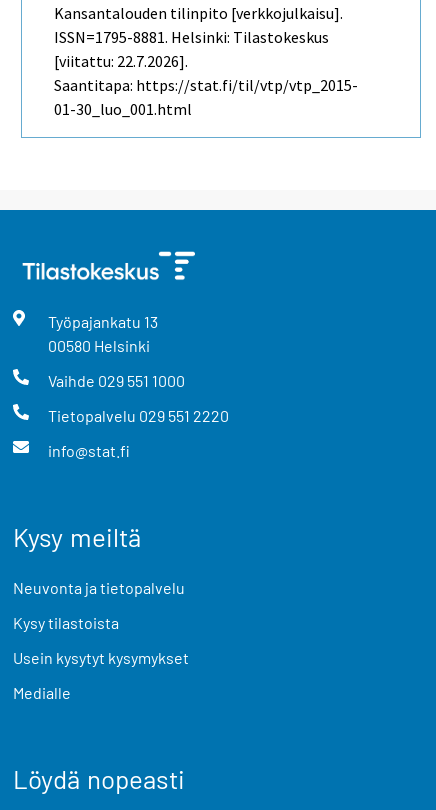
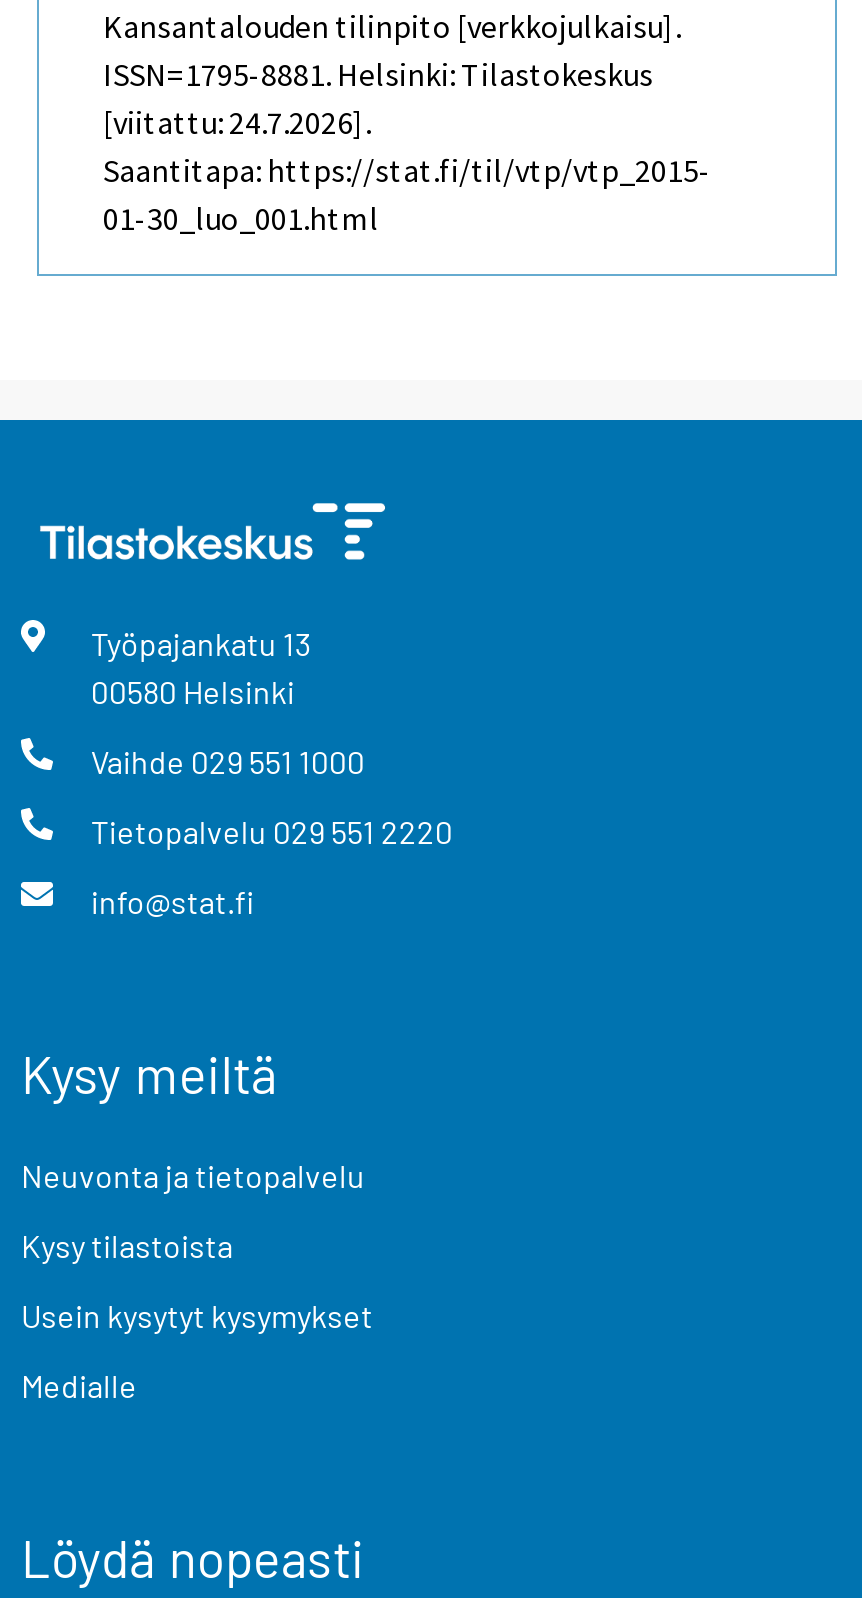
- [viitattu: 22.7.2026].
+ [viitattu: 24.7.2026].
